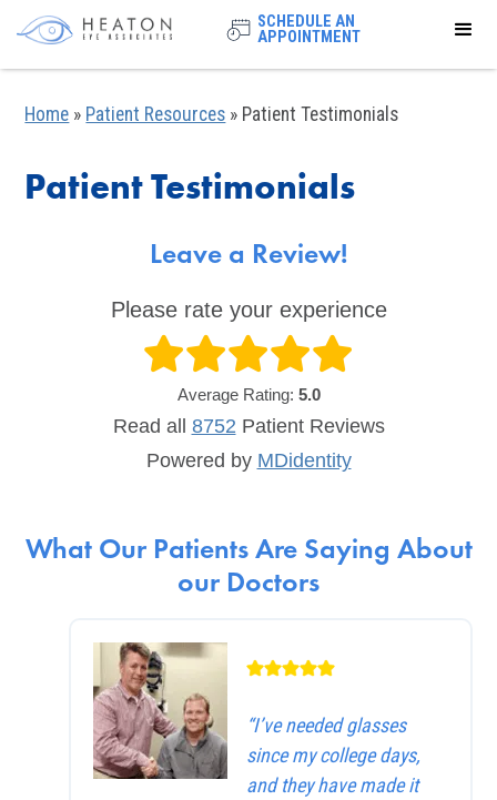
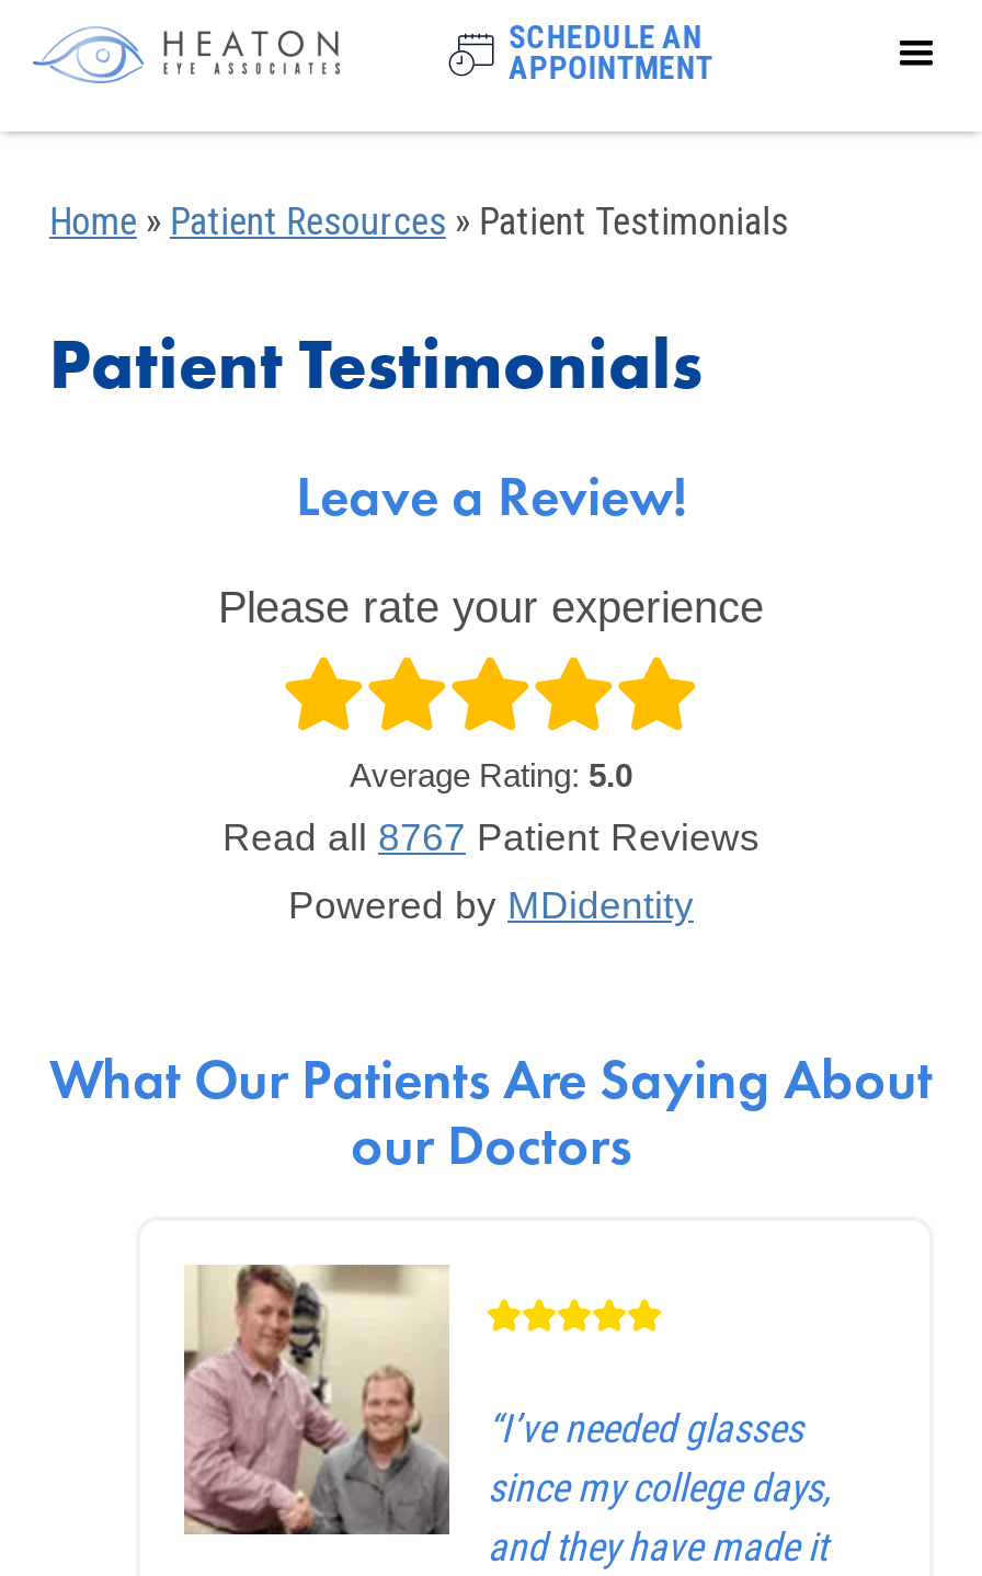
- Read all 8752 Patient Reviews
+ Read all 8767 Patient Reviews
